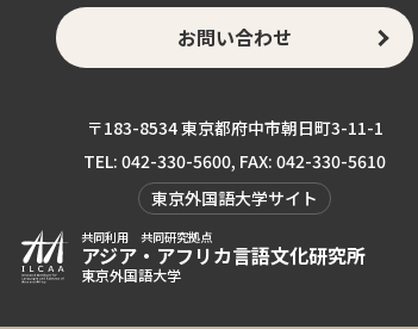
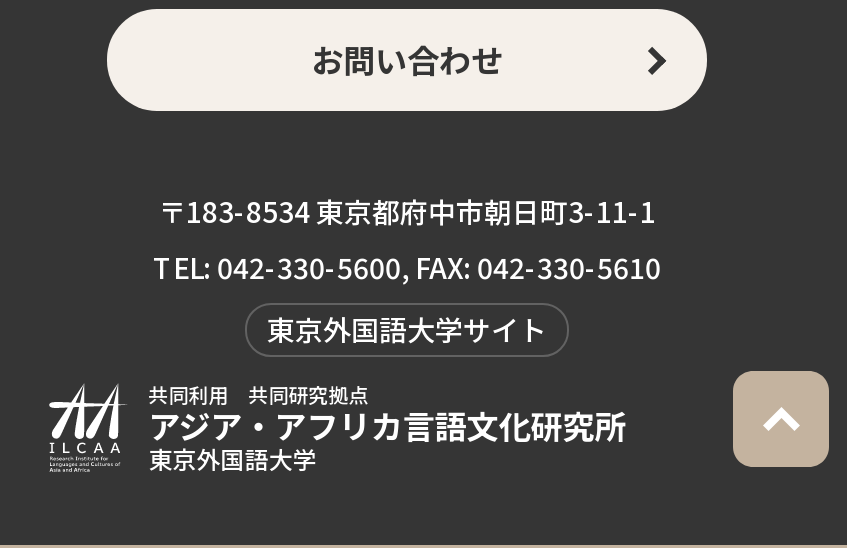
+ [image]
